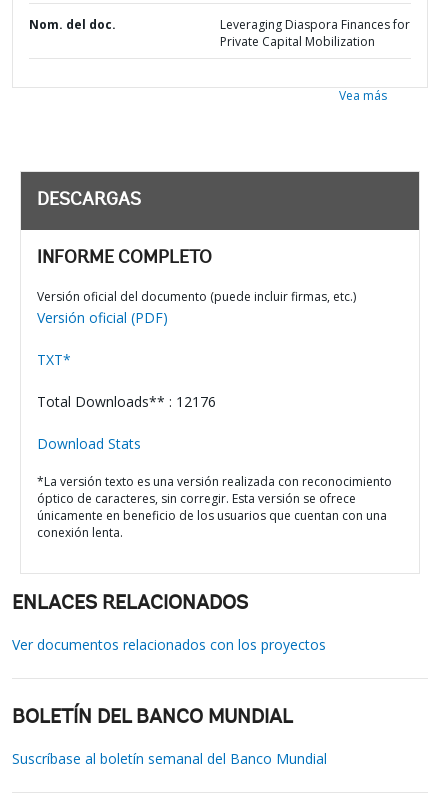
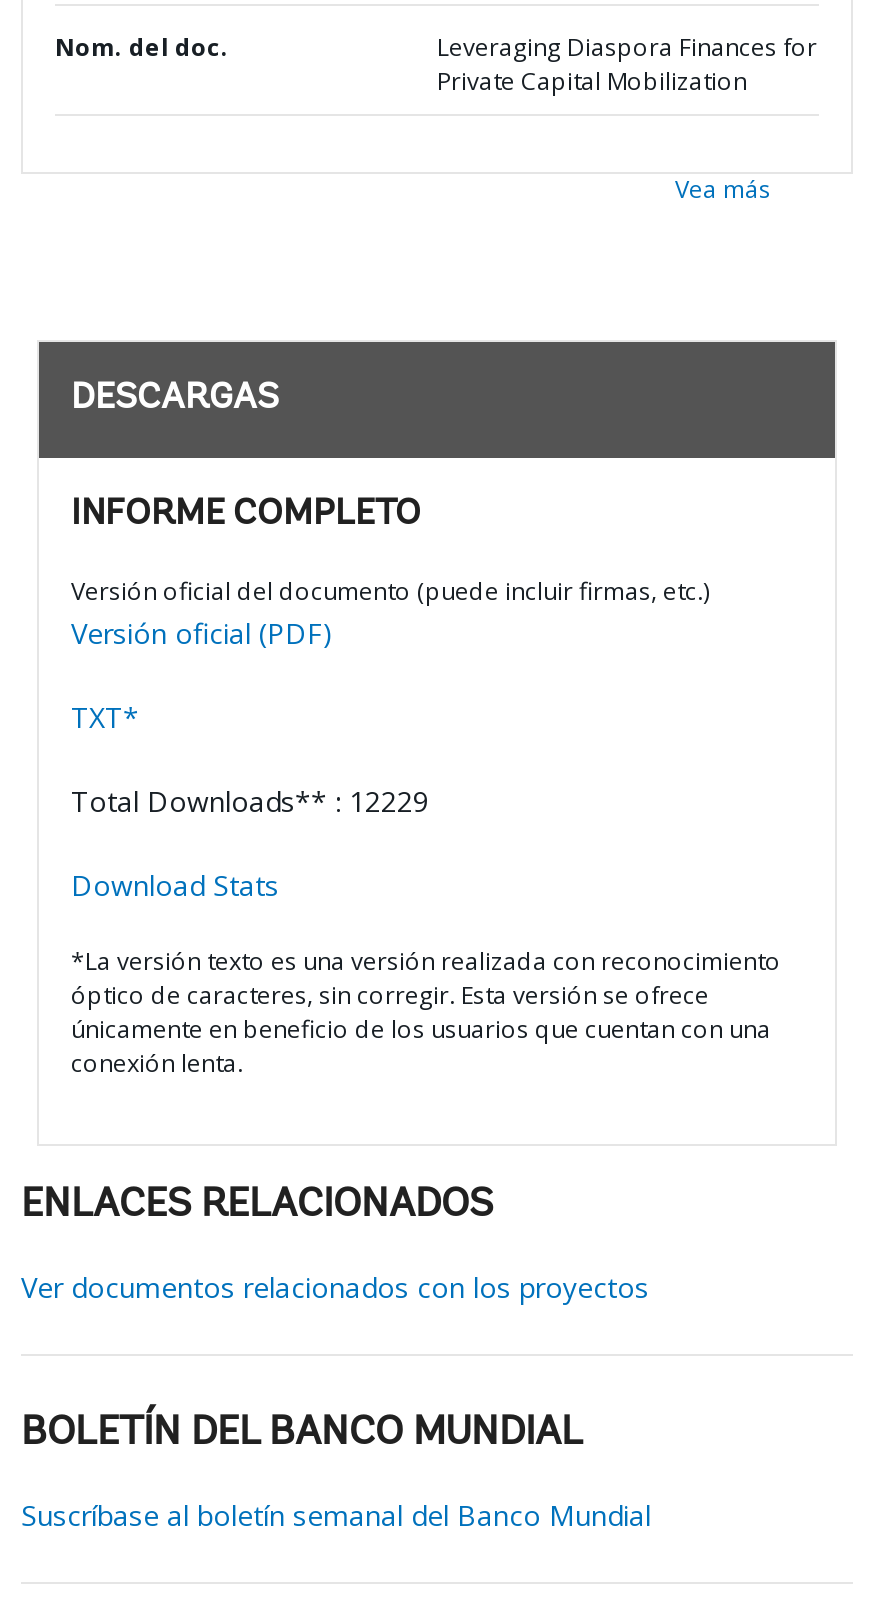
- Total Downloads** : 12176
+ Total Downloads** : 12229
